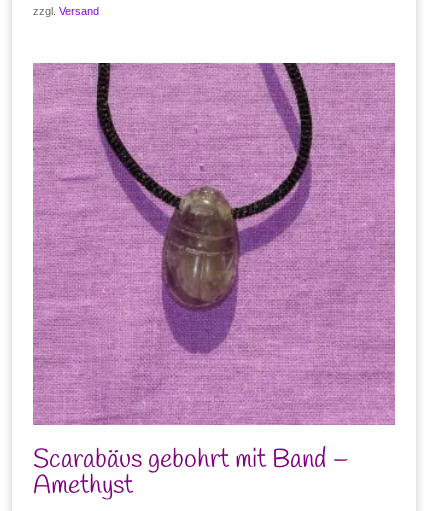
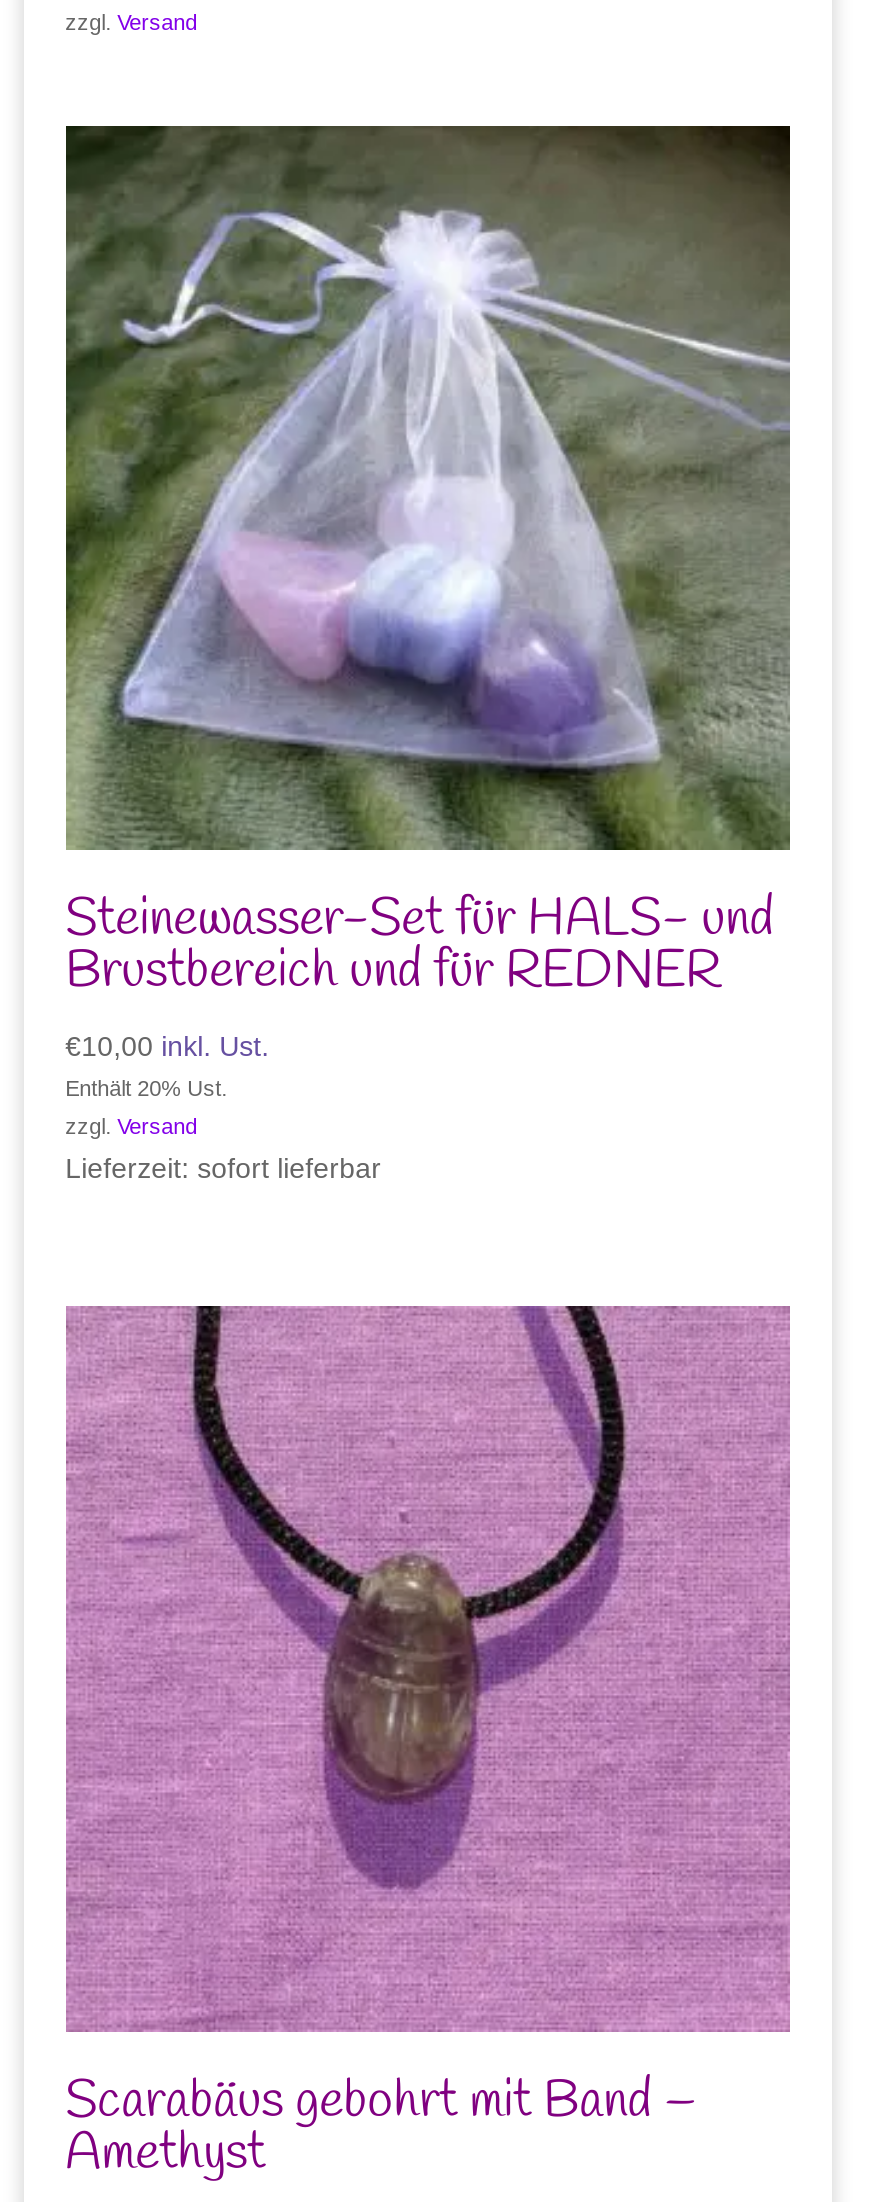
+ [image]
+ Steinewasser-Set für HALS- und
+ Brustbereich und für REDNER
+ €10,00 inkl. Ust.
+ Enthält 20% Ust.
+ zzgl. Versand
+ Lieferzeit: sofort lieferbar
